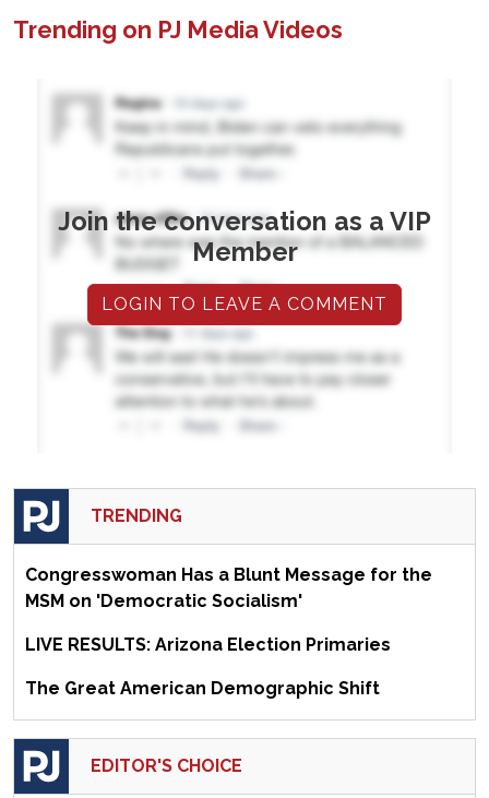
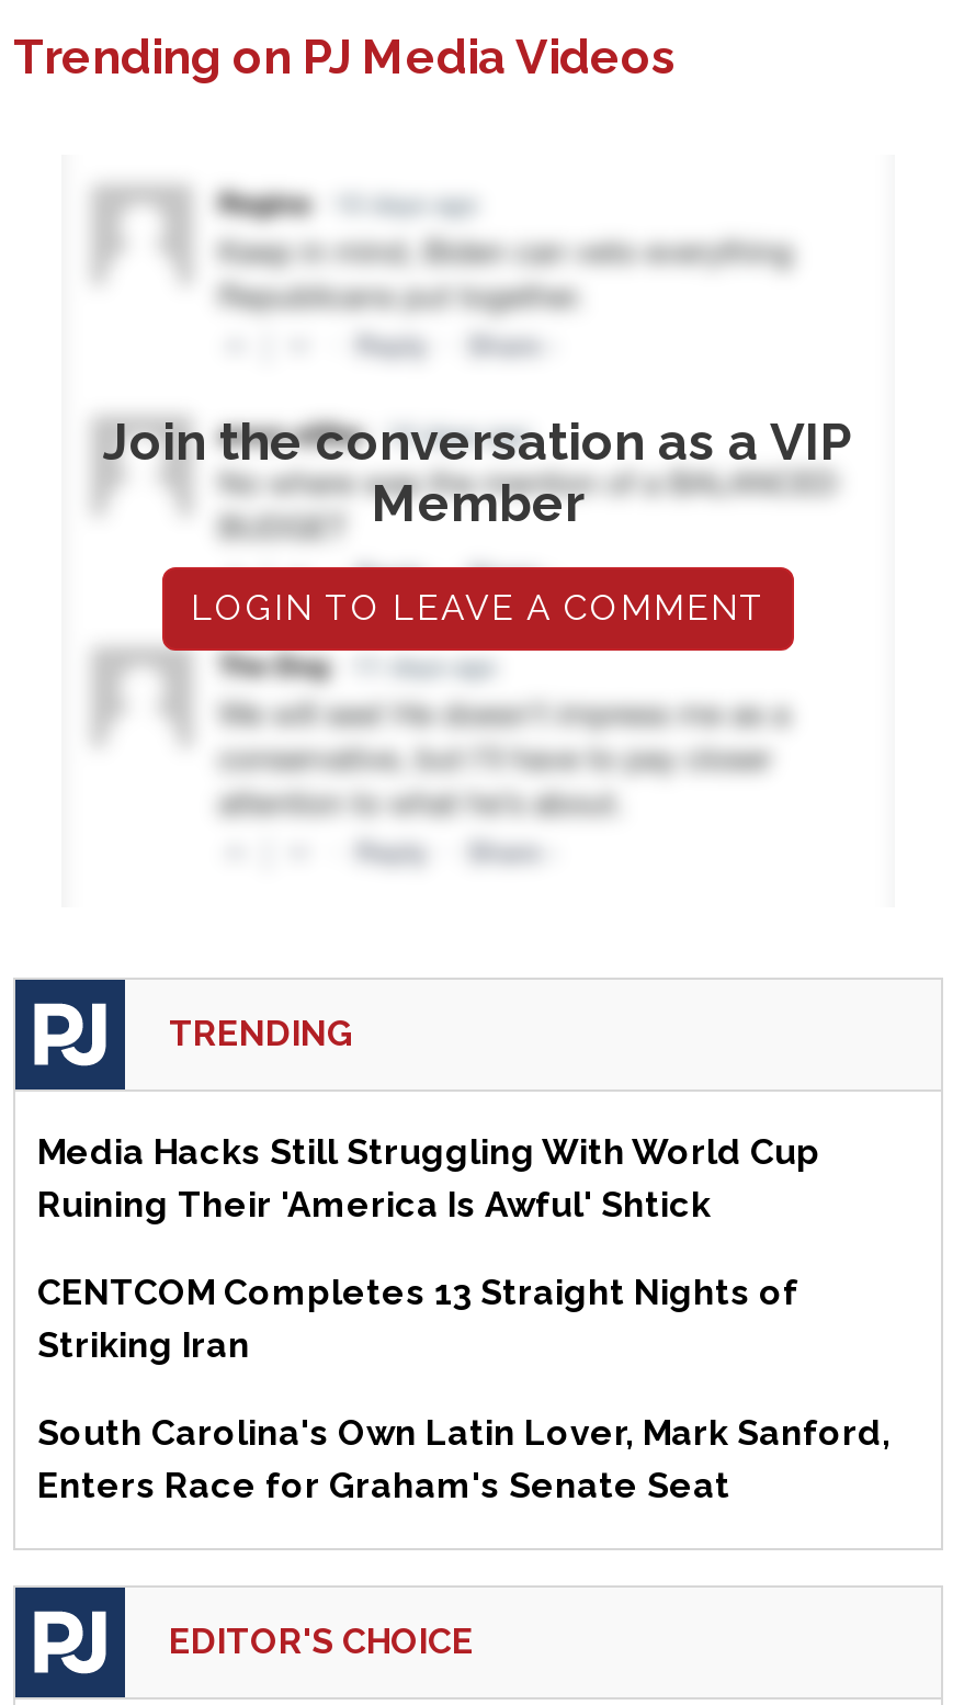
- Congresswoman Has a Blunt Message for the
- MSM on 'Democratic Socialism'
+ Media Hacks Still Struggling With World Cup
+ Ruining Their 'America Is Awful' Shtick

- LIVE RESULTS: Arizona Election Primaries
+ CENTCOM Completes 13 Straight Nights of
+ Striking Iran

- The Great American Demographic Shift
+ South Carolina's Own Latin Lover, Mark Sanford,
+ Enters Race for Graham's Senate Seat
